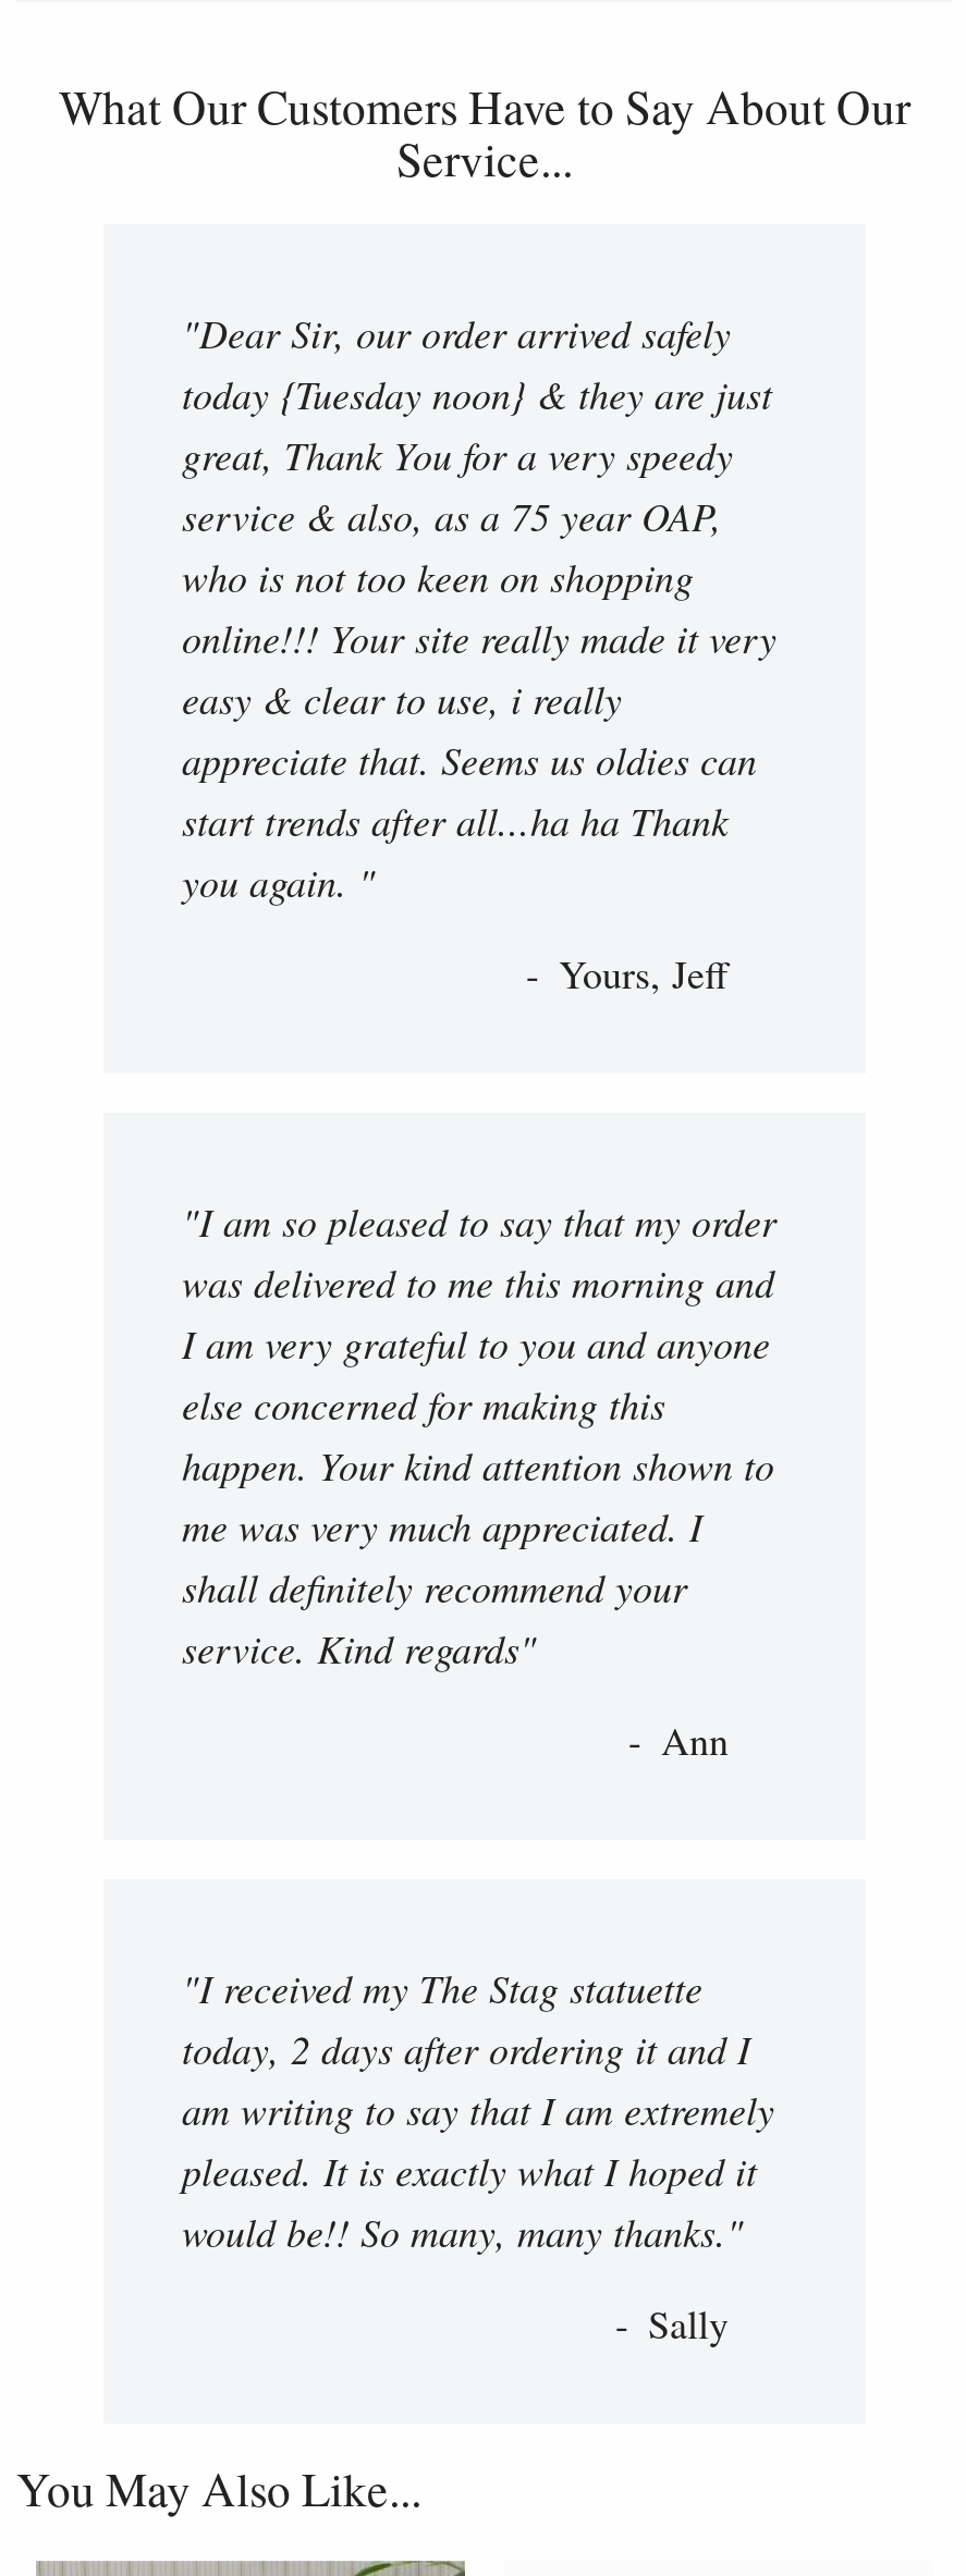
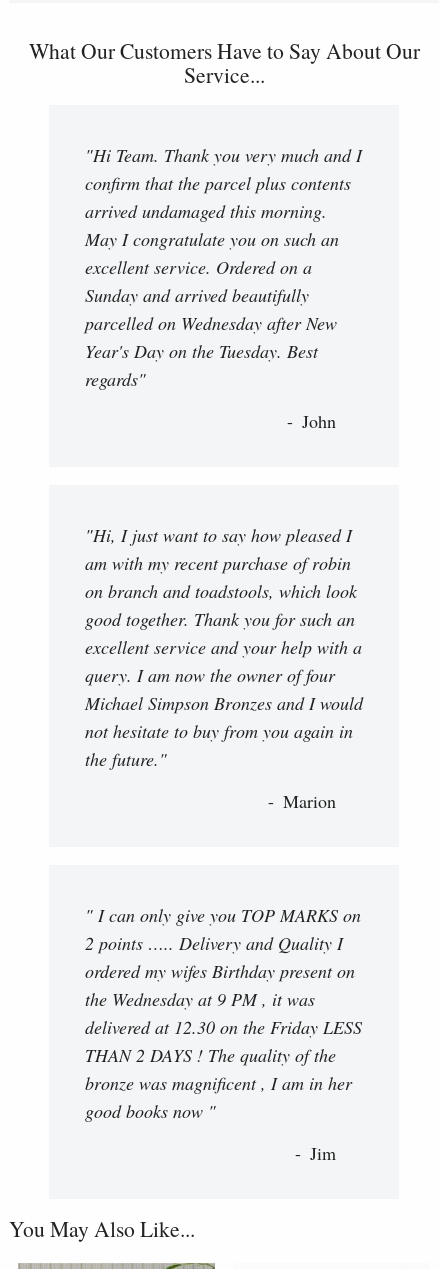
- "Dear Sir, our order arrived safely
- today {Tuesday noon} & they are just
- great, Thank You for a very speedy
- service & also, as a 75 year OAP,
- who is not too keen on shopping
- online!!! Your site really made it very
- easy & clear to use, i really
- appreciate that. Seems us oldies can
- start trends after all...ha ha Thank
- you again. "
+ "Hi Team. Thank you very much and I
+ confirm that the parcel plus contents
+ arrived undamaged this morning.
+ May I congratulate you on such an
+ excellent service. Ordered on a
+ Sunday and arrived beautifully
+ parcelled on Wednesday after New
+ Year's Day on the Tuesday. Best
+ regards"

- Yours, Jeff
+ John

- "I am so pleased to say that my order
- was delivered to me this morning and
- I am very grateful to you and anyone
- else concerned for making this
- happen. Your kind attention shown to
- me was very much appreciated. I
- shall definitely recommend your
- service. Kind regards"
+ "Hi, I just want to say how pleased I
+ am with my recent purchase of robin
+ on branch and toadstools, which look
+ good together. Thank you for such an
+ excellent service and your help with a
+ query. I am now the owner of four
+ Michael Simpson Bronzes and I would
+ not hesitate to buy from you again in
+ the future."

- Ann
+ Marion

- "I received my The Stag statuette
- today, 2 days after ordering it and I
- am writing to say that I am extremely
- pleased. It is exactly what I hoped it
- would be!! So many, many thanks."
+ " I can only give you TOP MARKS on
+ 2 points ….. Delivery and Quality I
+ ordered my wifes Birthday present on
+ the Wednesday at 9 PM , it was
+ delivered at 12.30 on the Friday LESS
+ THAN 2 DAYS ! The quality of the
+ bronze was magnificent , I am in her
+ good books now "

- Sally
+ Jim
